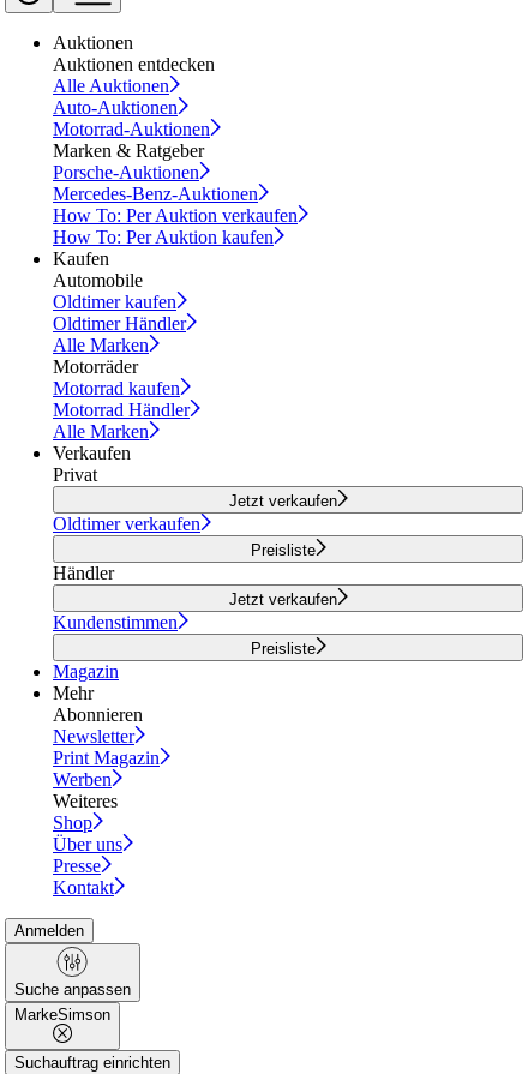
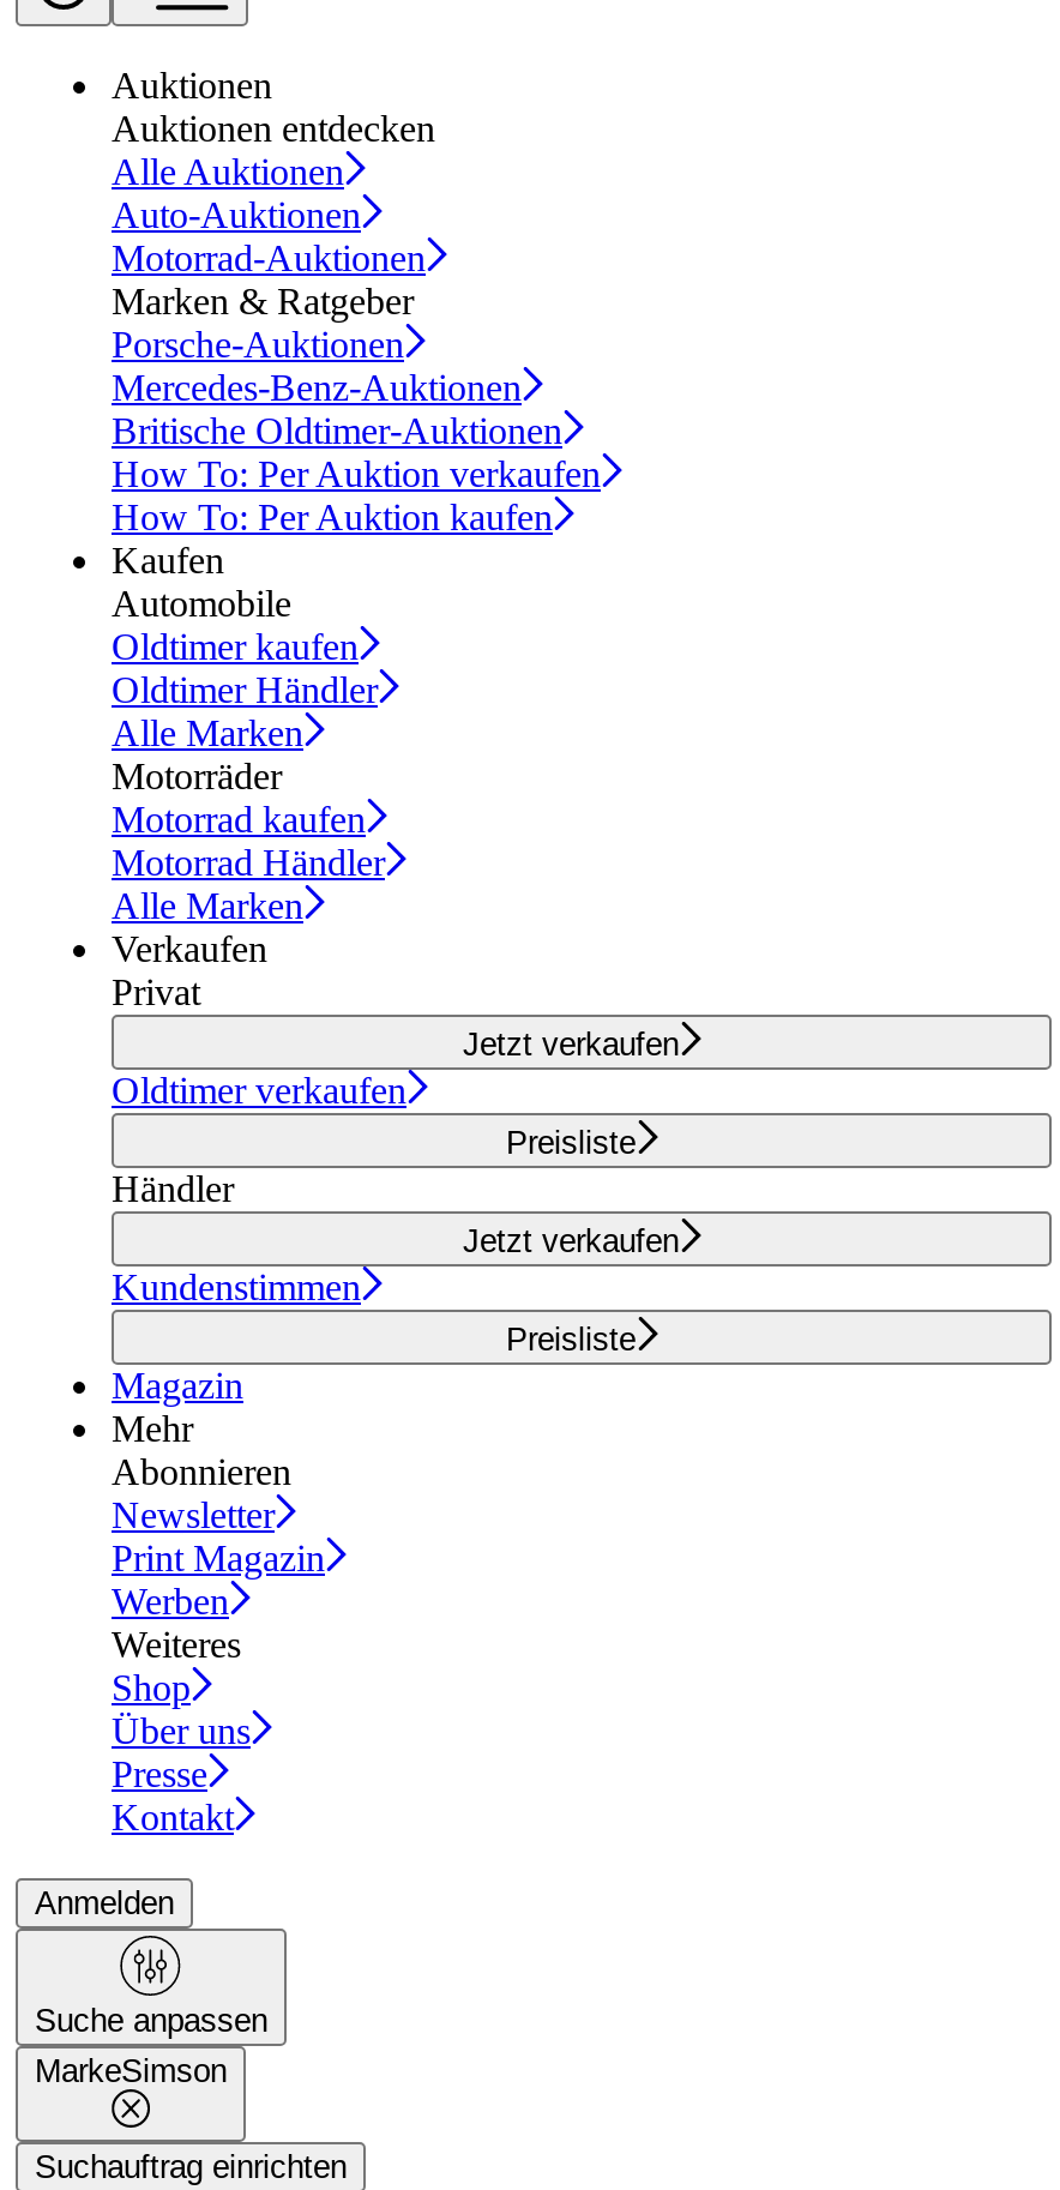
+ Britische Oldtimer-Auktionen
